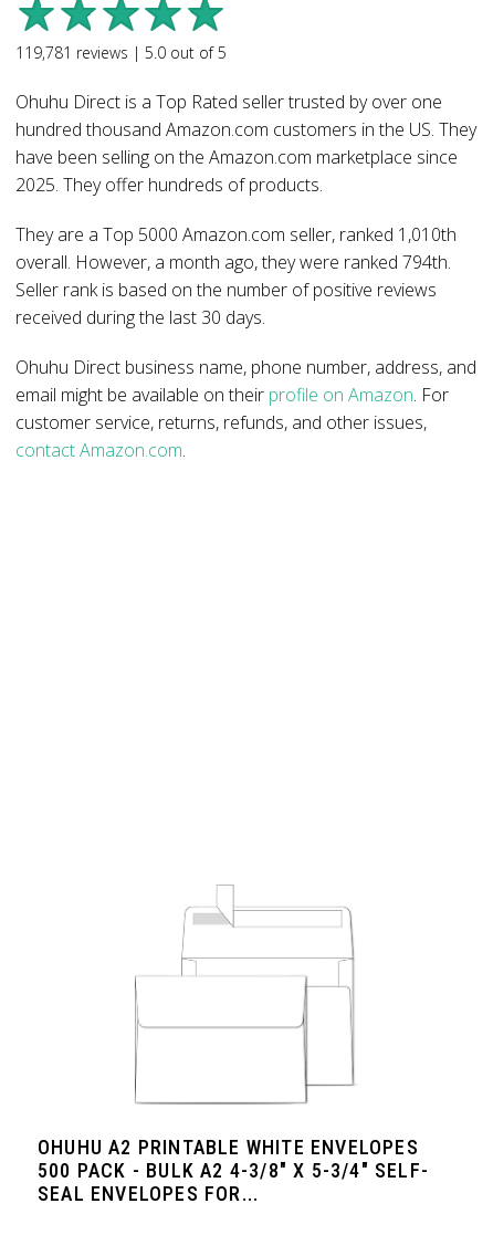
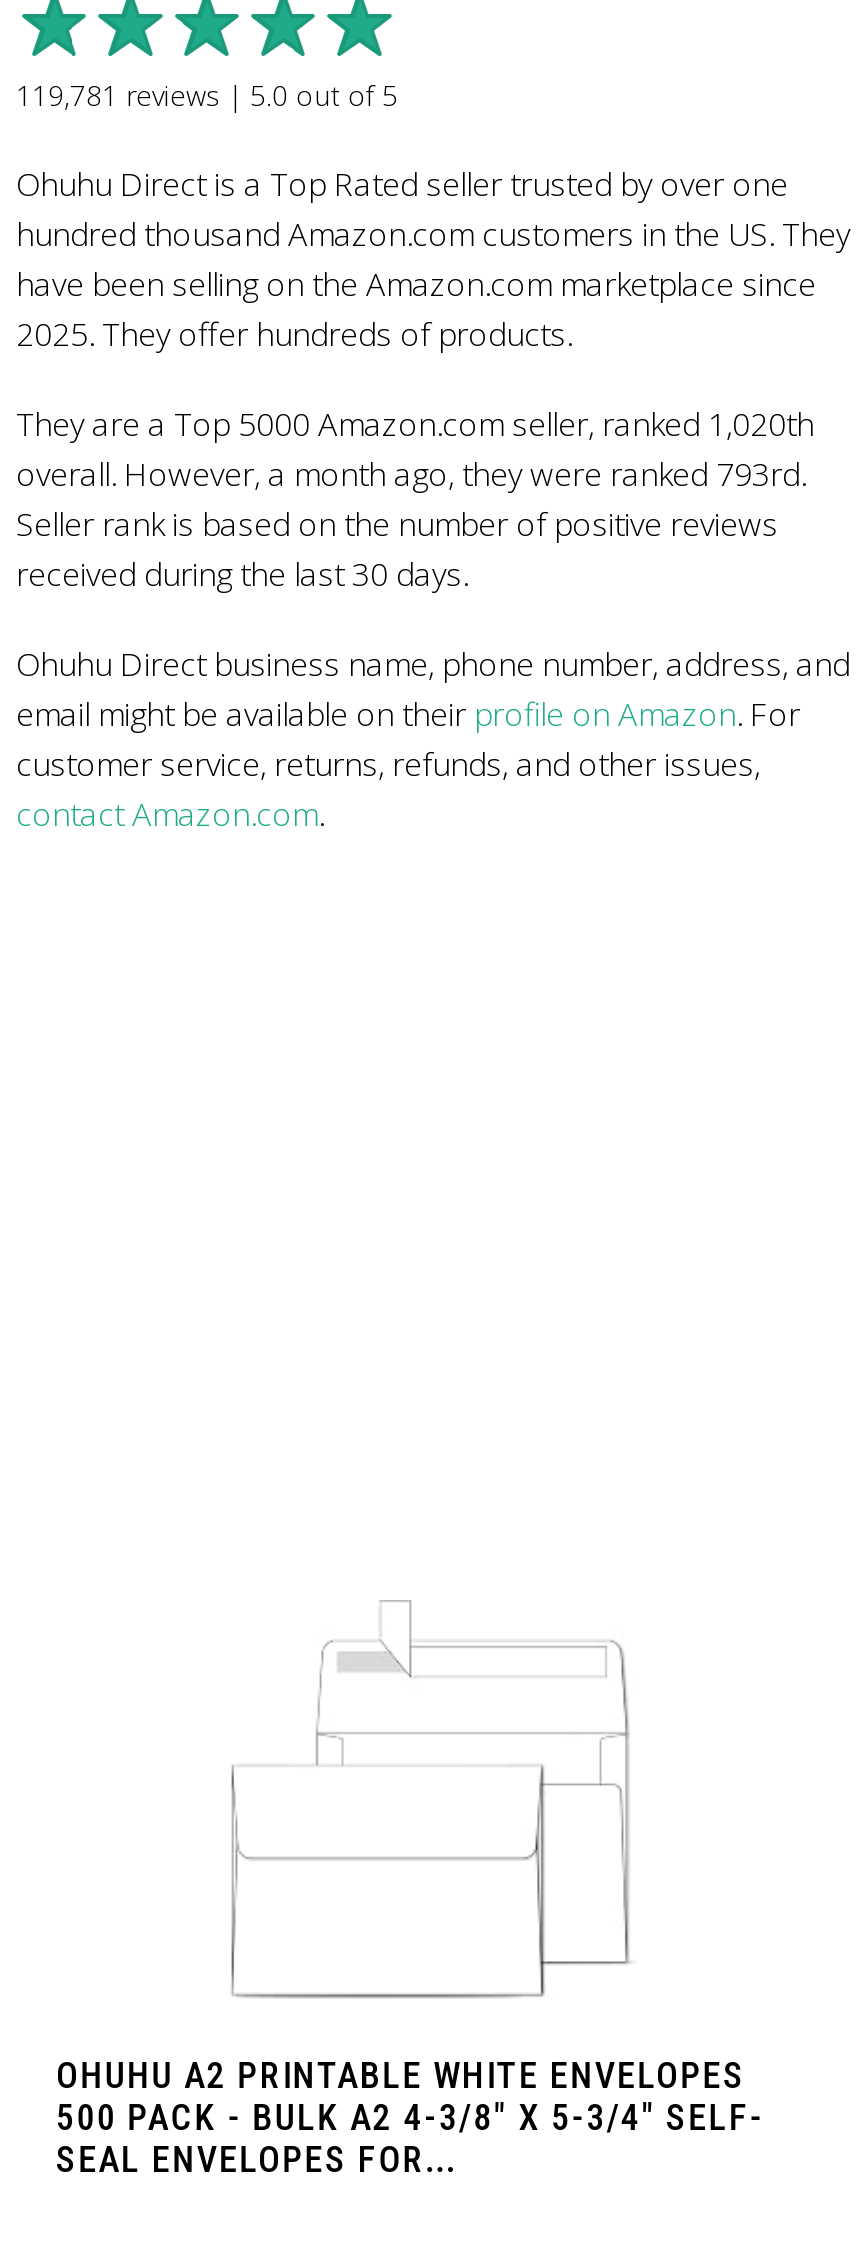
- They are a Top 5000 Amazon.com seller, ranked 1,010th
+ They are a Top 5000 Amazon.com seller, ranked 1,020th

- overall. However, a month ago, they were ranked 794th.
+ overall. However, a month ago, they were ranked 793rd.
